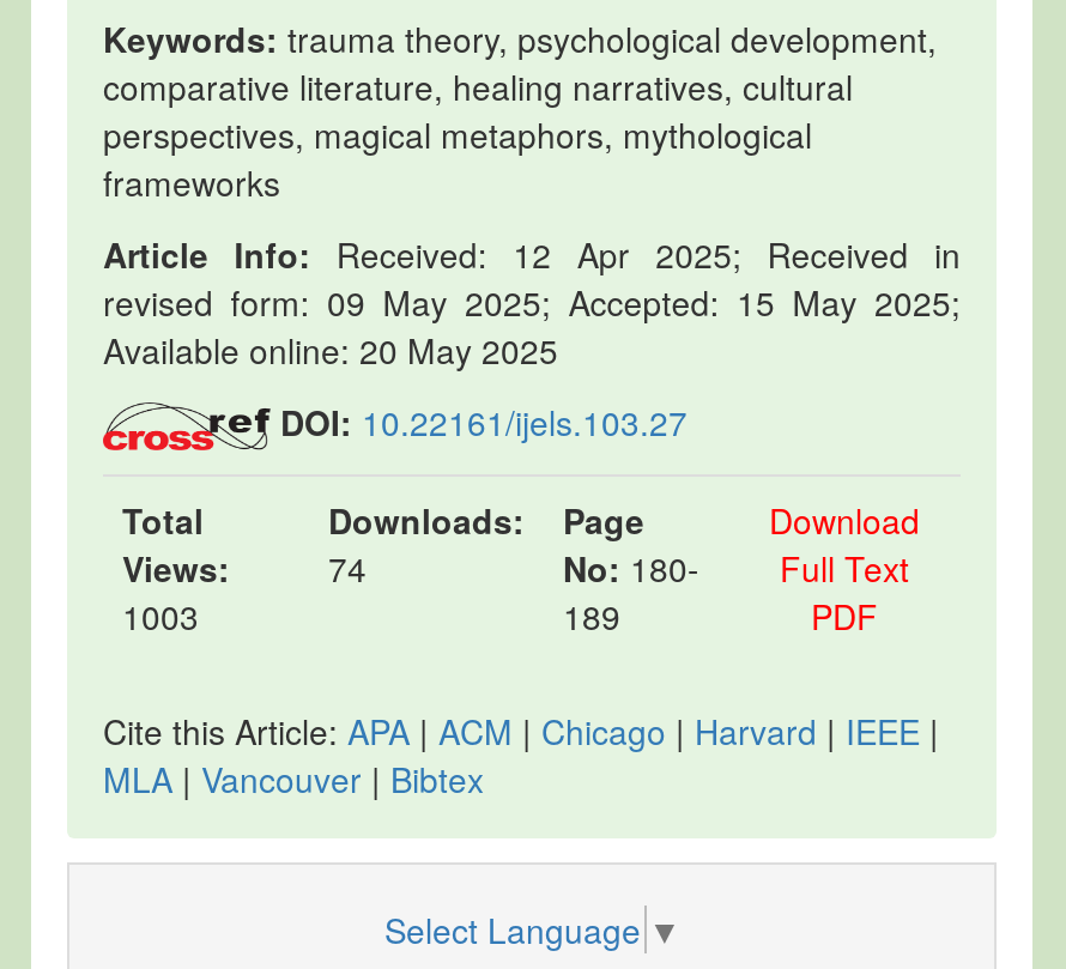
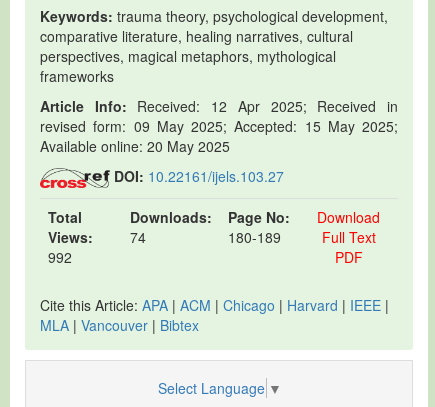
- 1003
+ 992
